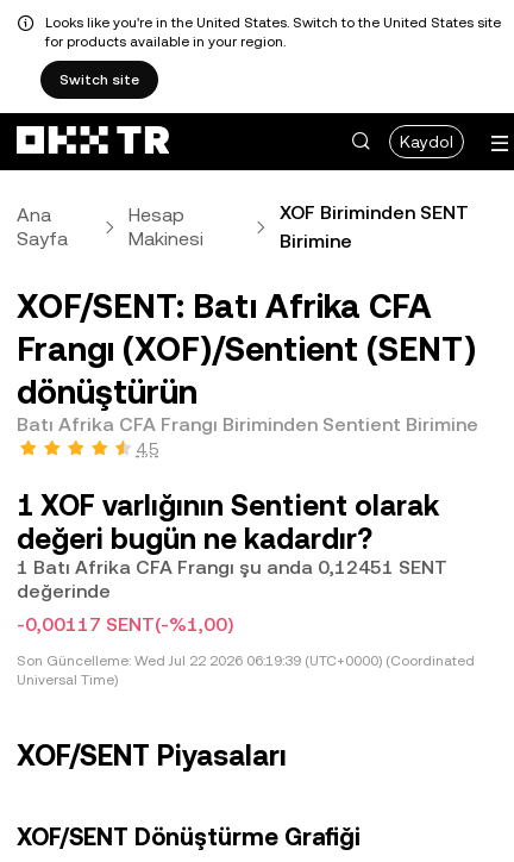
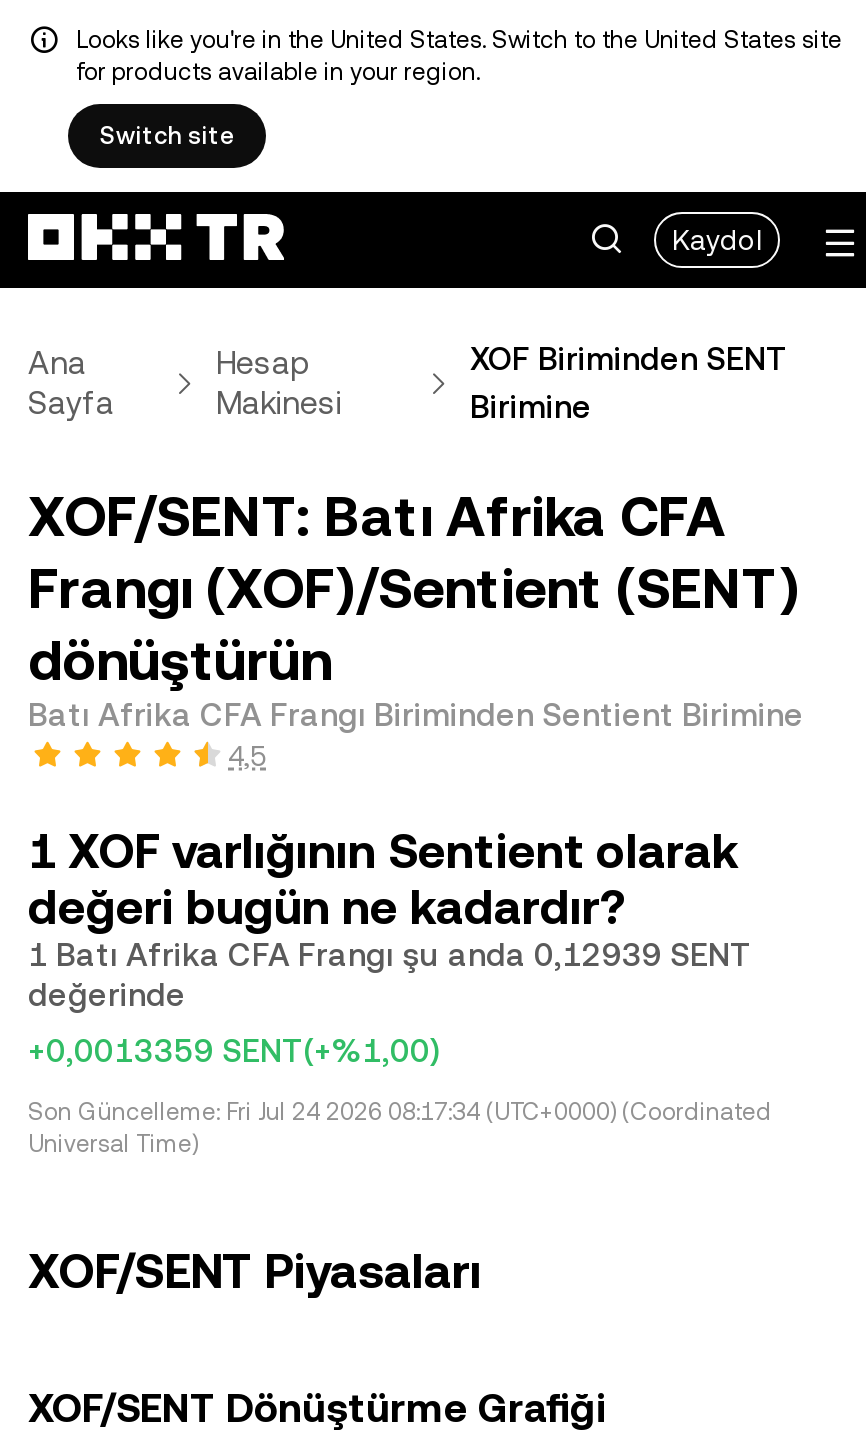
- 1 Batı Afrika CFA Frangı şu anda 0,12451 SENT
+ 1 Batı Afrika CFA Frangı şu anda 0,12939 SENT

- -0,00117 SENT(-%1,00)
+ +0,0013359 SENT(+%1,00)

- Son Güncelleme: Wed Jul 22 2026 06:19:39 (UTC+0000) (Coordinated
+ Son Güncelleme: Fri Jul 24 2026 08:17:34 (UTC+0000) (Coordinated
